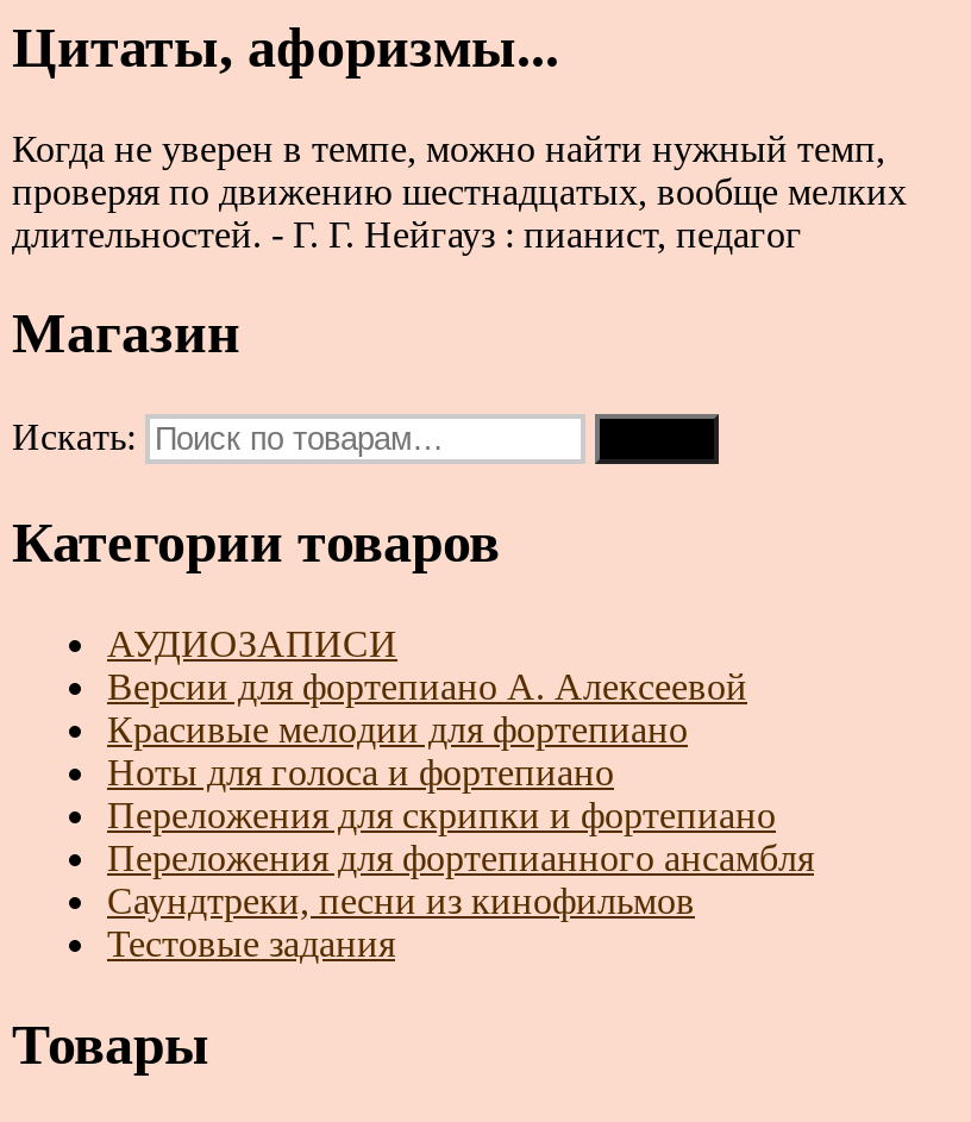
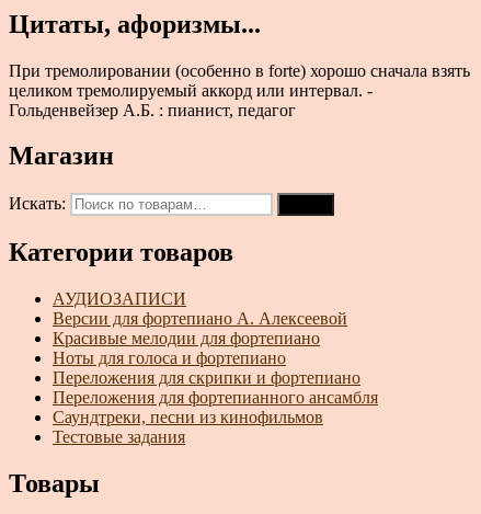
- Когда не уверен в темпе, можно найти нужный темп,
- проверяя по движению шестнадцатых, вообще мелких
- длительностей. - Г. Г. Нейгауз : пианист, педагог
+ При тремолировании (особенно в forte) хорошо сначала взять
+ целиком тремолируемый аккорд или интервал. -
+ Гольденвейзер А.Б. : пианист, педагог
